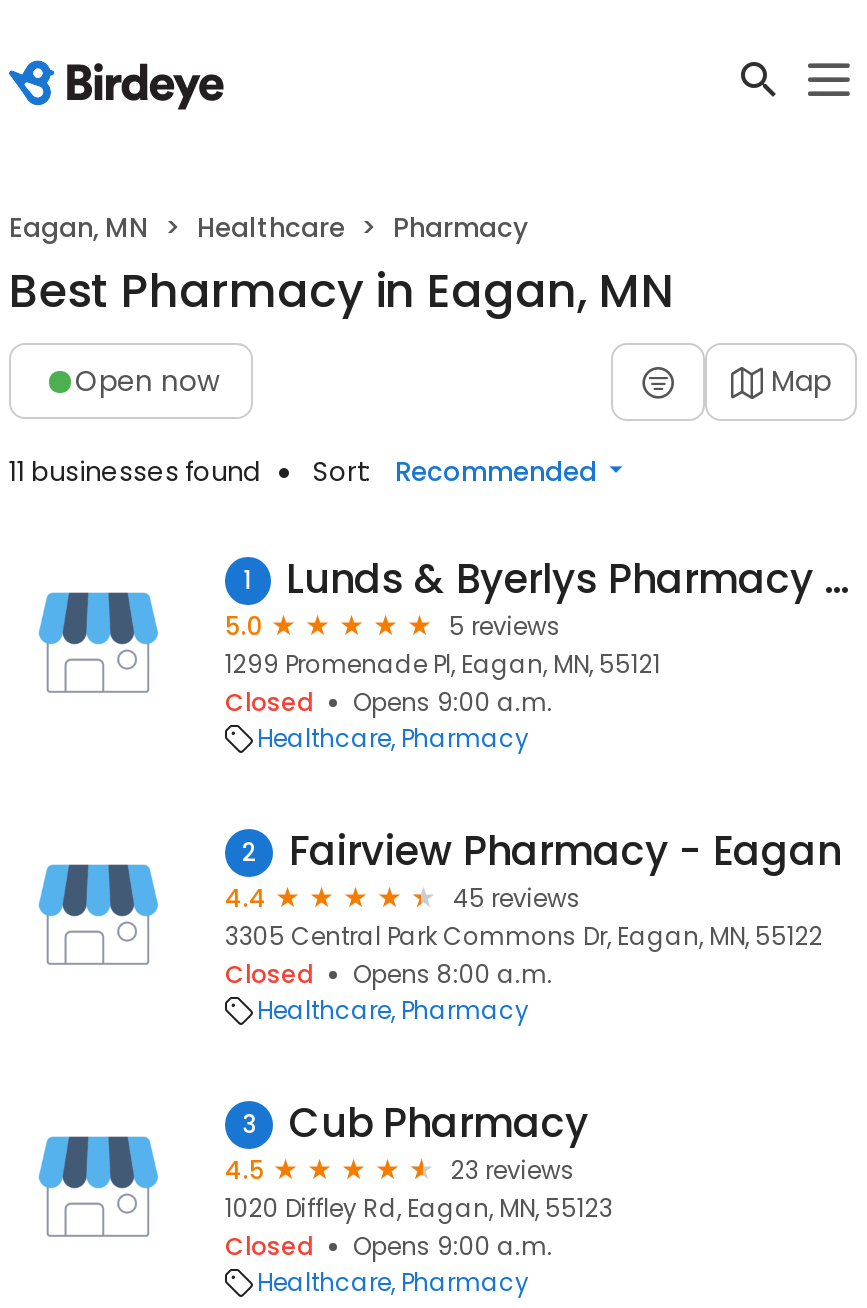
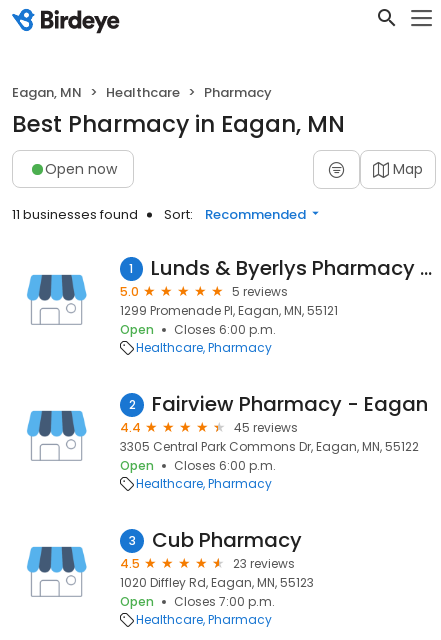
- Closed
- Opens 9:00 a.m.
+ Open
+ Closes 6:00 p.m.

- Closed
- Opens 8:00 a.m.
+ Open
+ Closes 6:00 p.m.

- Closed
- Opens 9:00 a.m.
+ Open
+ Closes 7:00 p.m.
